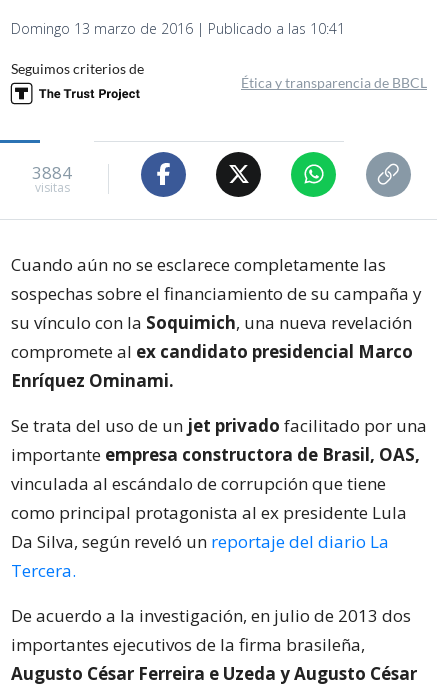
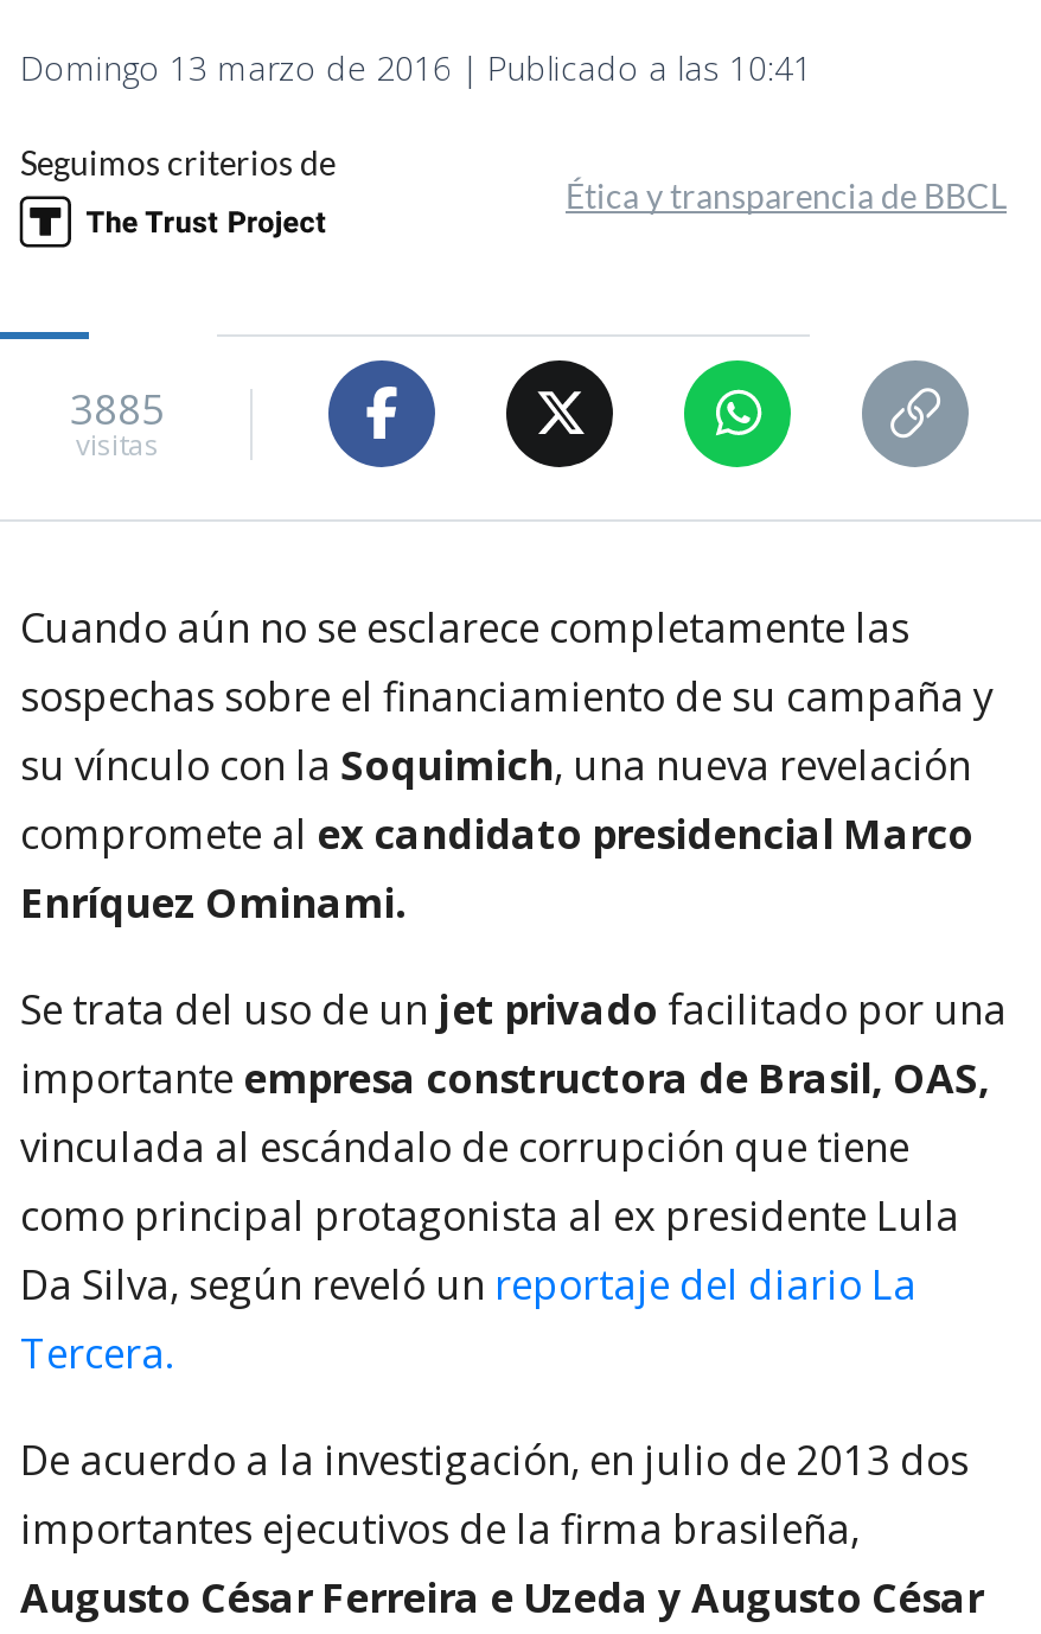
- 3884
+ 3885
